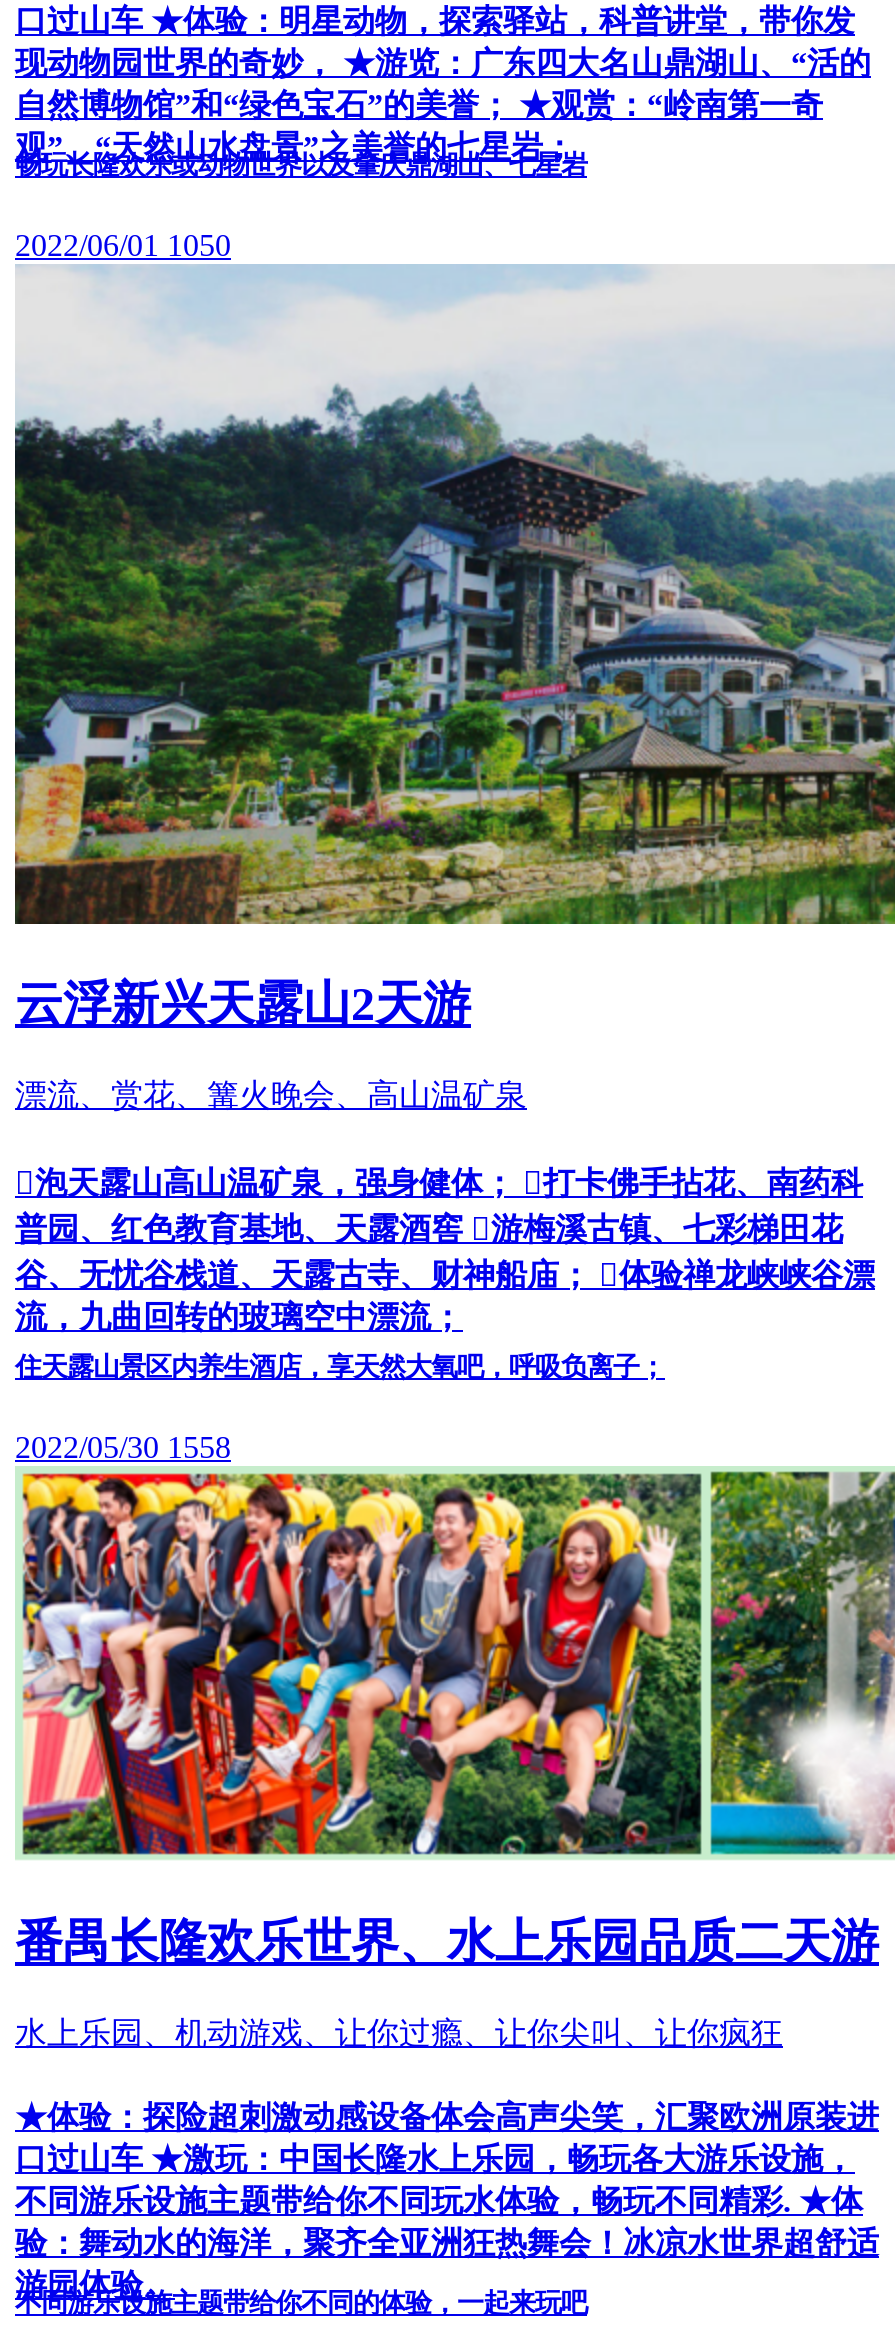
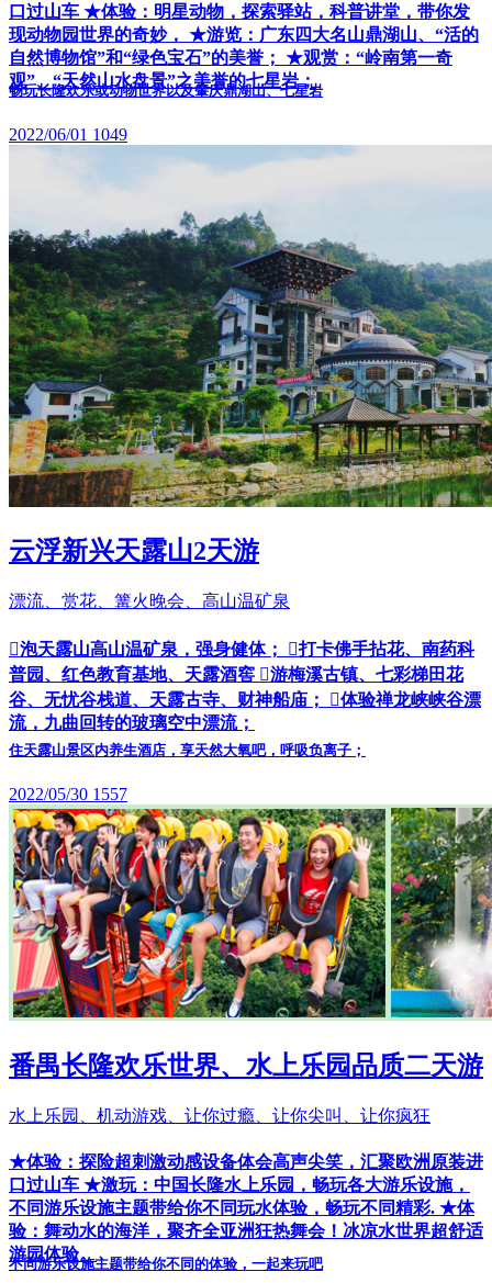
- 2022/06/01 1050
+ 2022/06/01 1049

- 2022/05/30 1558
+ 2022/05/30 1557
